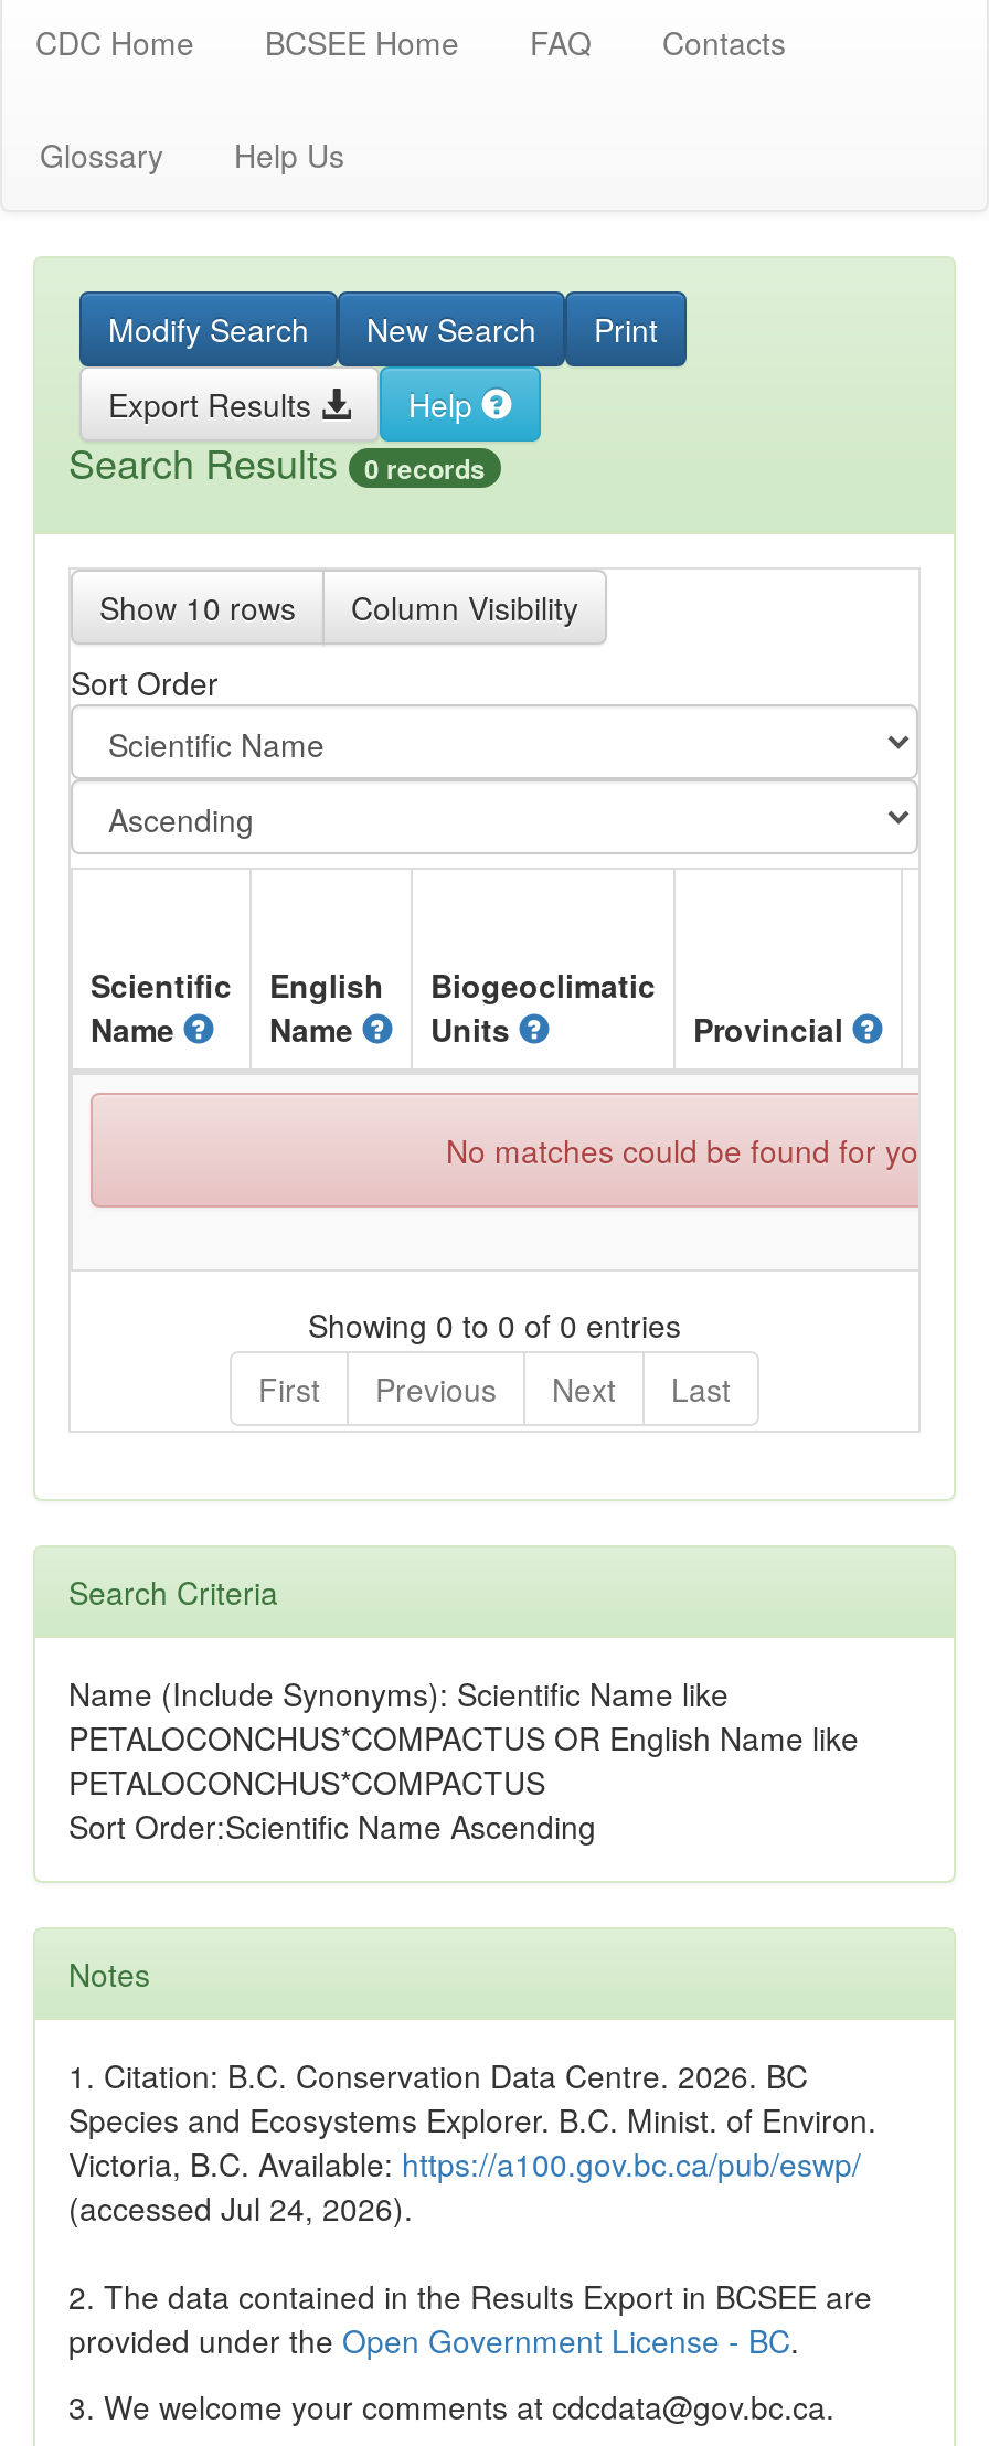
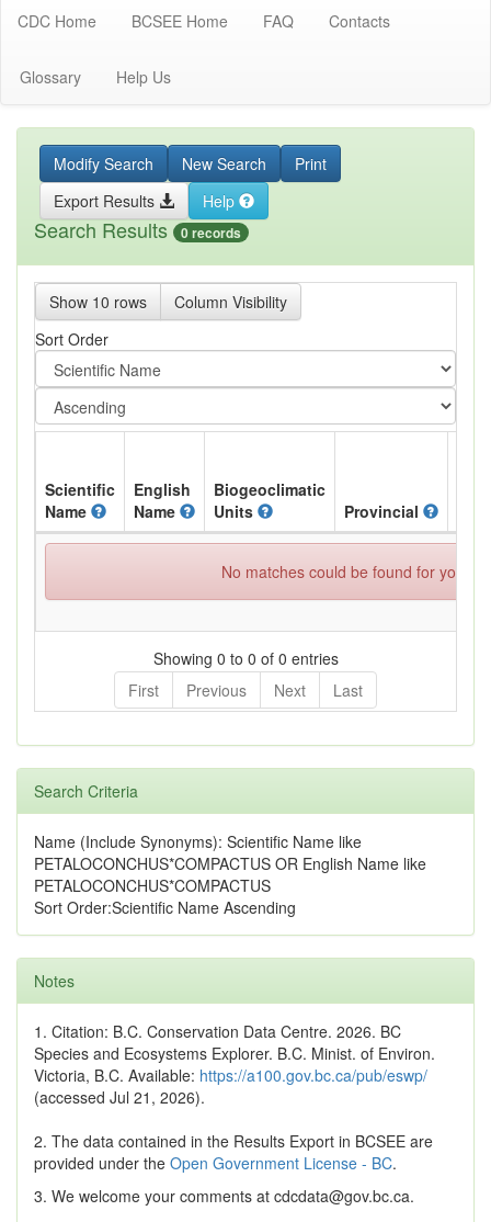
- (accessed Jul 24, 2026).
+ (accessed Jul 21, 2026).
